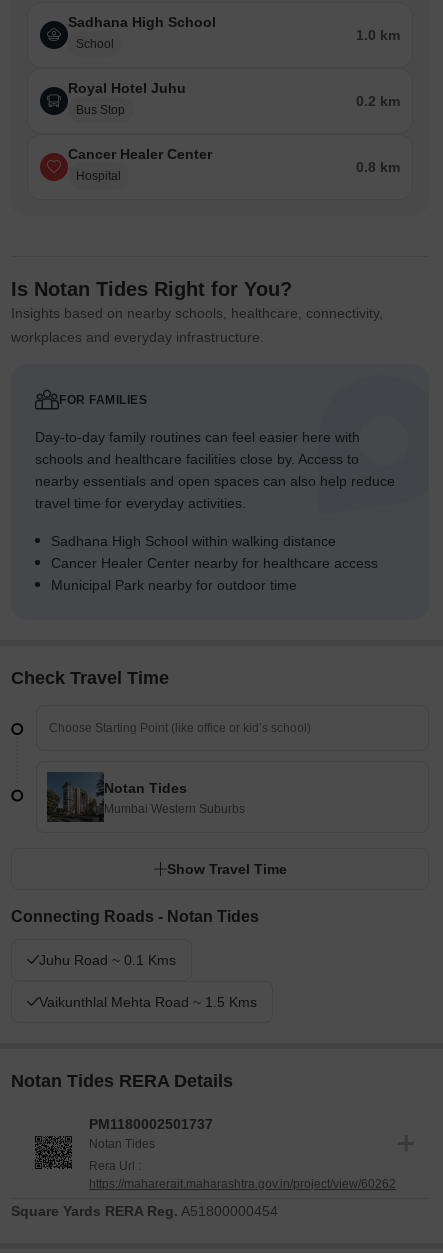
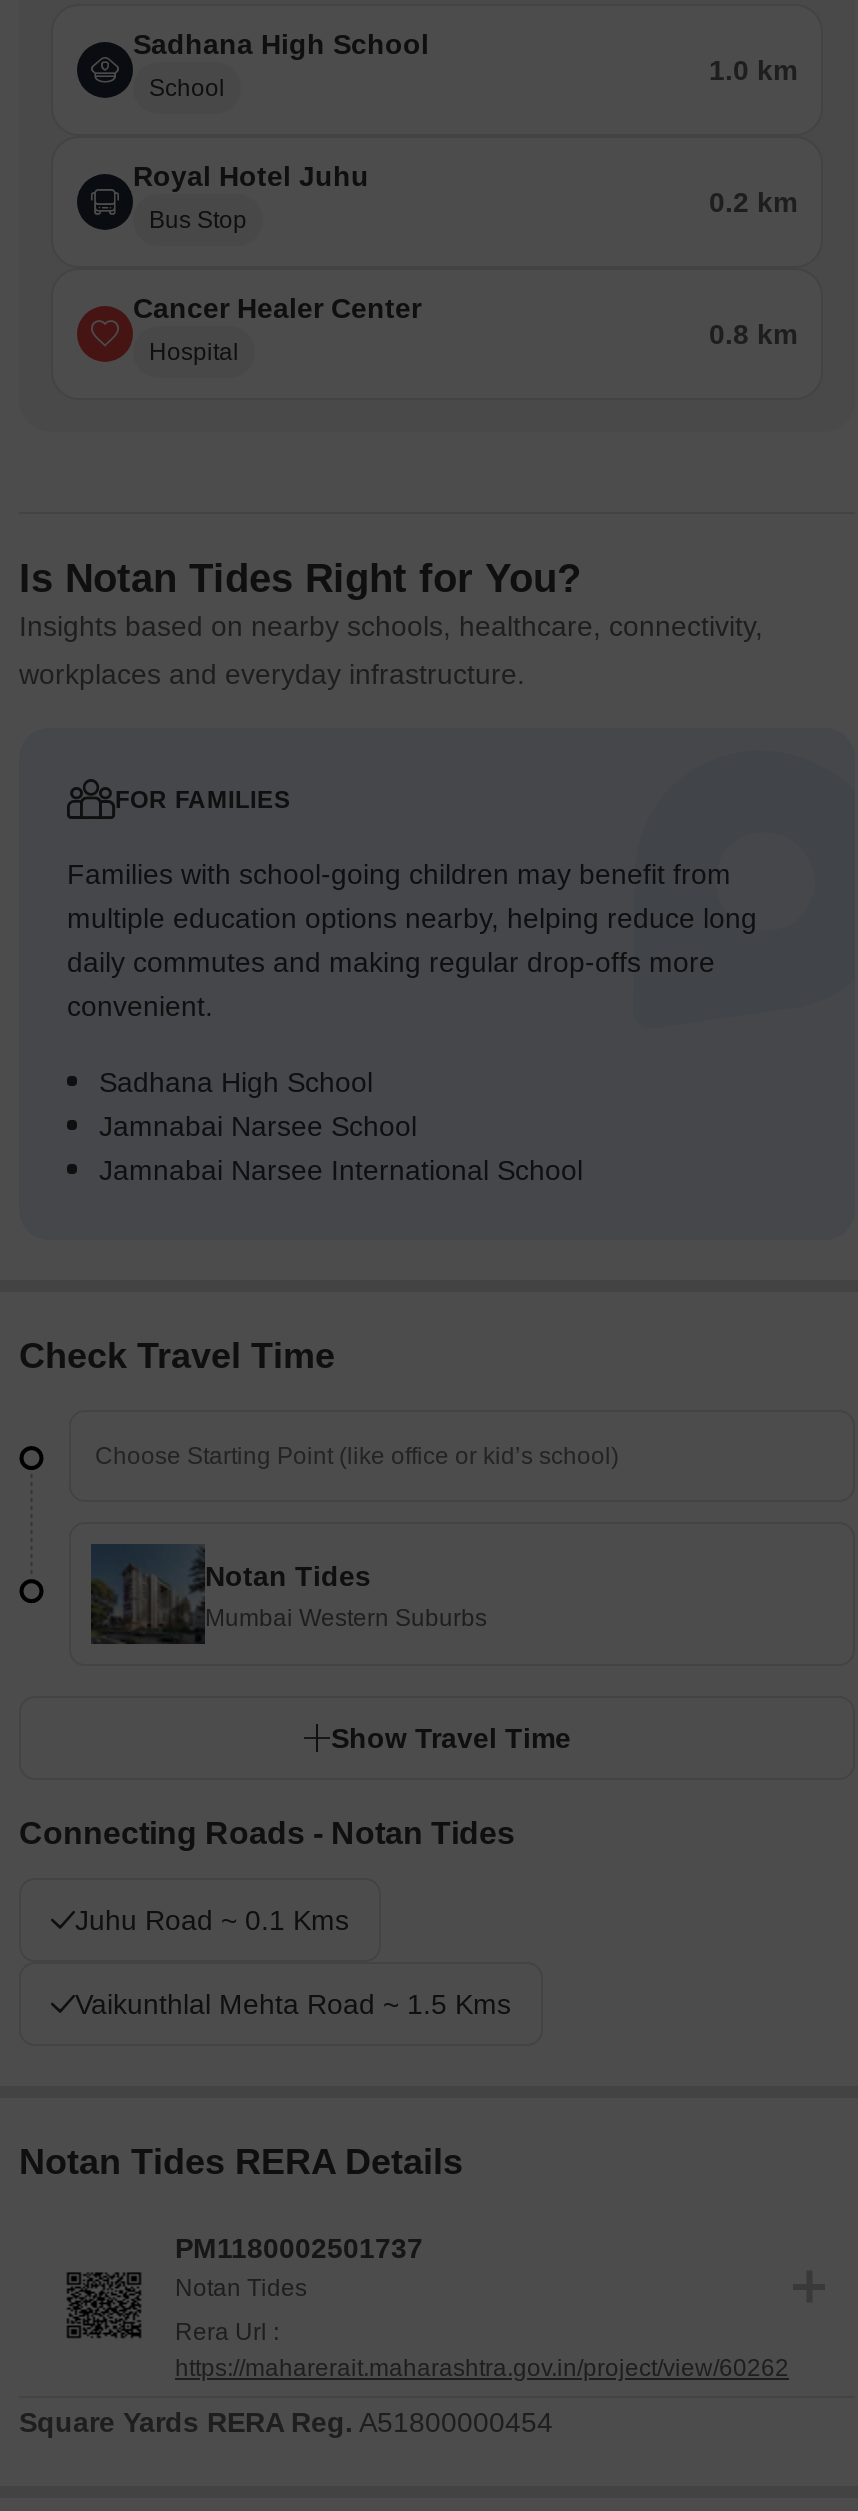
- Day-to-day family routines can feel easier here with
- schools and healthcare facilities close by. Access to
- nearby essentials and open spaces can also help reduce
- travel time for everyday activities.
+ Families with school-going children may benefit from
+ multiple education options nearby, helping reduce long
+ daily commutes and making regular drop-offs more
+ convenient.

- Sadhana High School within walking distance
- Cancer Healer Center nearby for healthcare access
- Municipal Park nearby for outdoor time
+ Sadhana High School
+ Jamnabai Narsee School
+ Jamnabai Narsee International School
